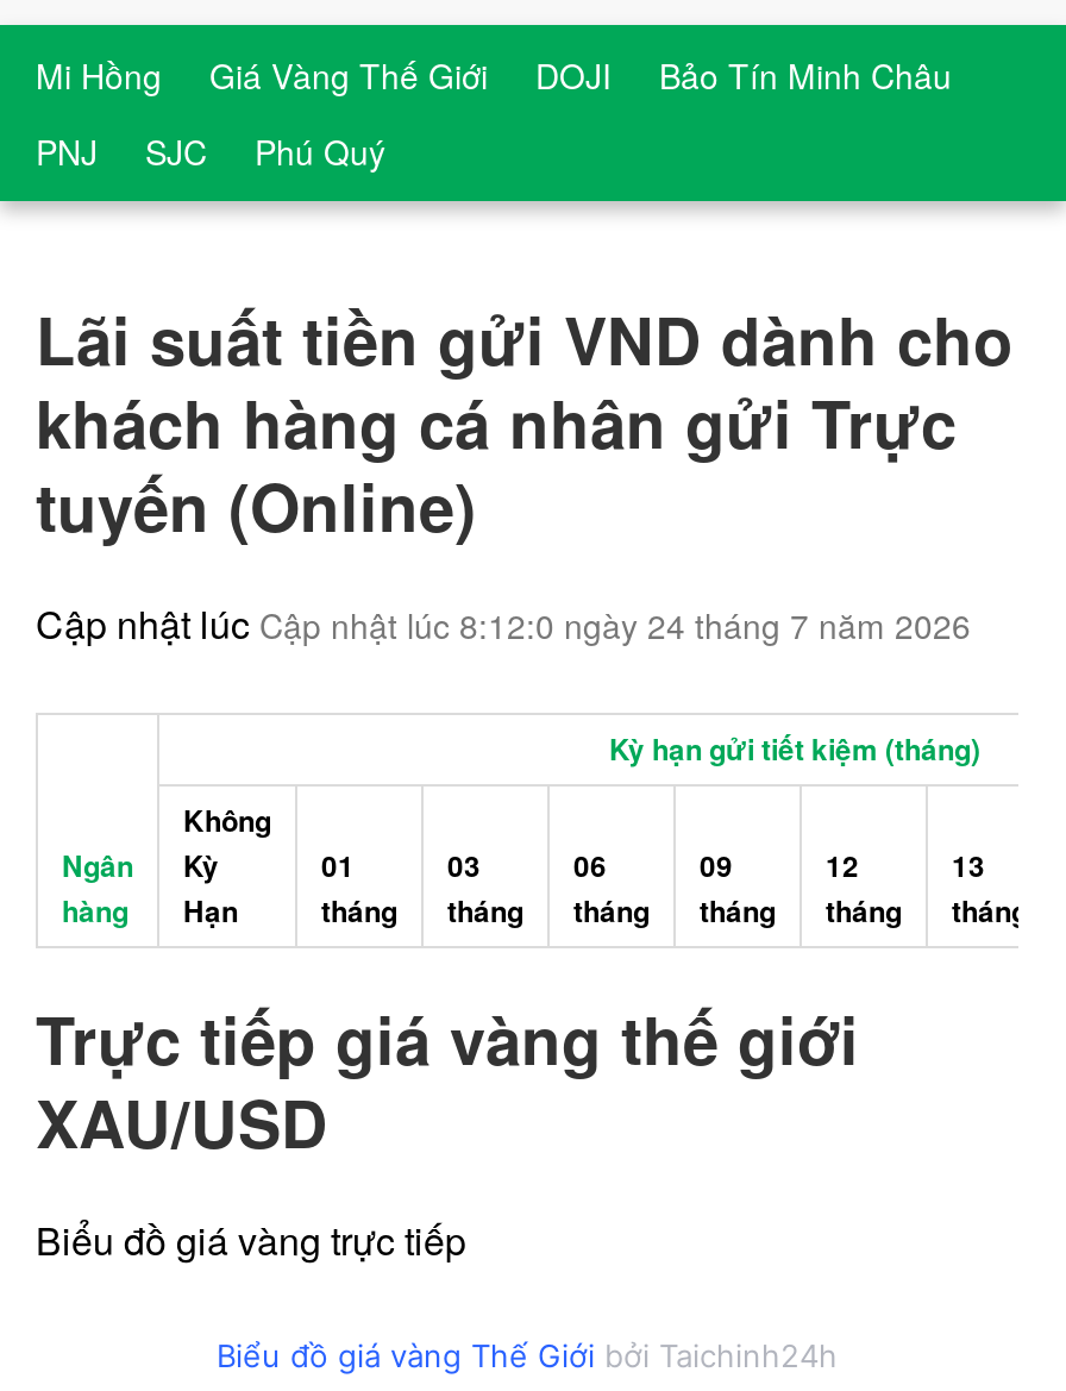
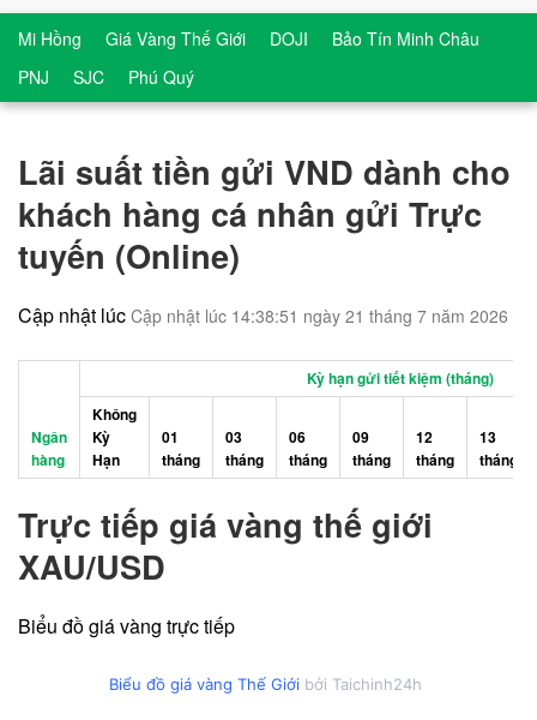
- Cập nhật lúc Cập nhật lúc 8:12:0 ngày 24 tháng 7 năm 2026
+ Cập nhật lúc Cập nhật lúc 14:38:51 ngày 21 tháng 7 năm 2026
